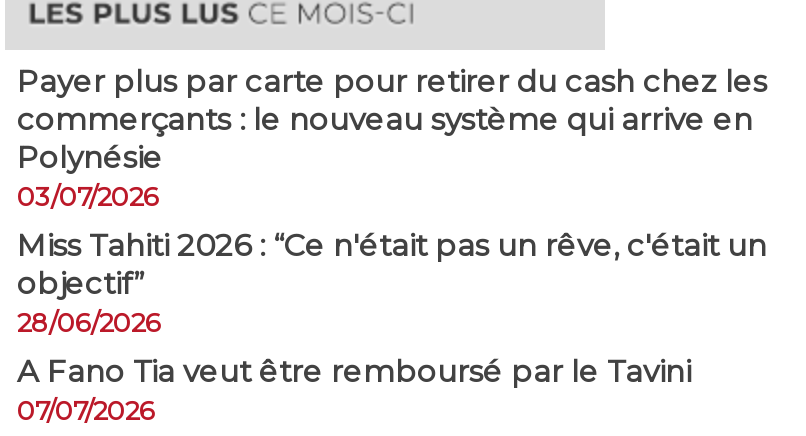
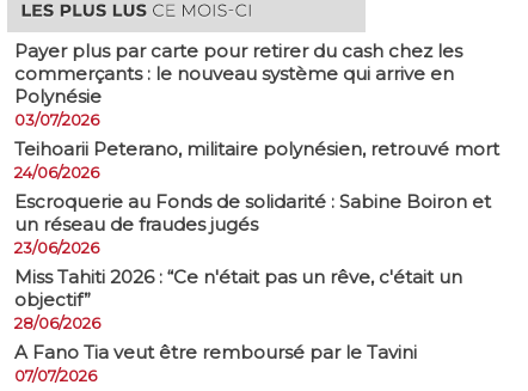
+ Teihoarii Peterano, militaire polynésien, retrouvé mort
+ 24/06/2026
+ Escroquerie au Fonds de solidarité : Sabine Boiron et
+ un réseau de fraudes jugés
+ 23/06/2026
